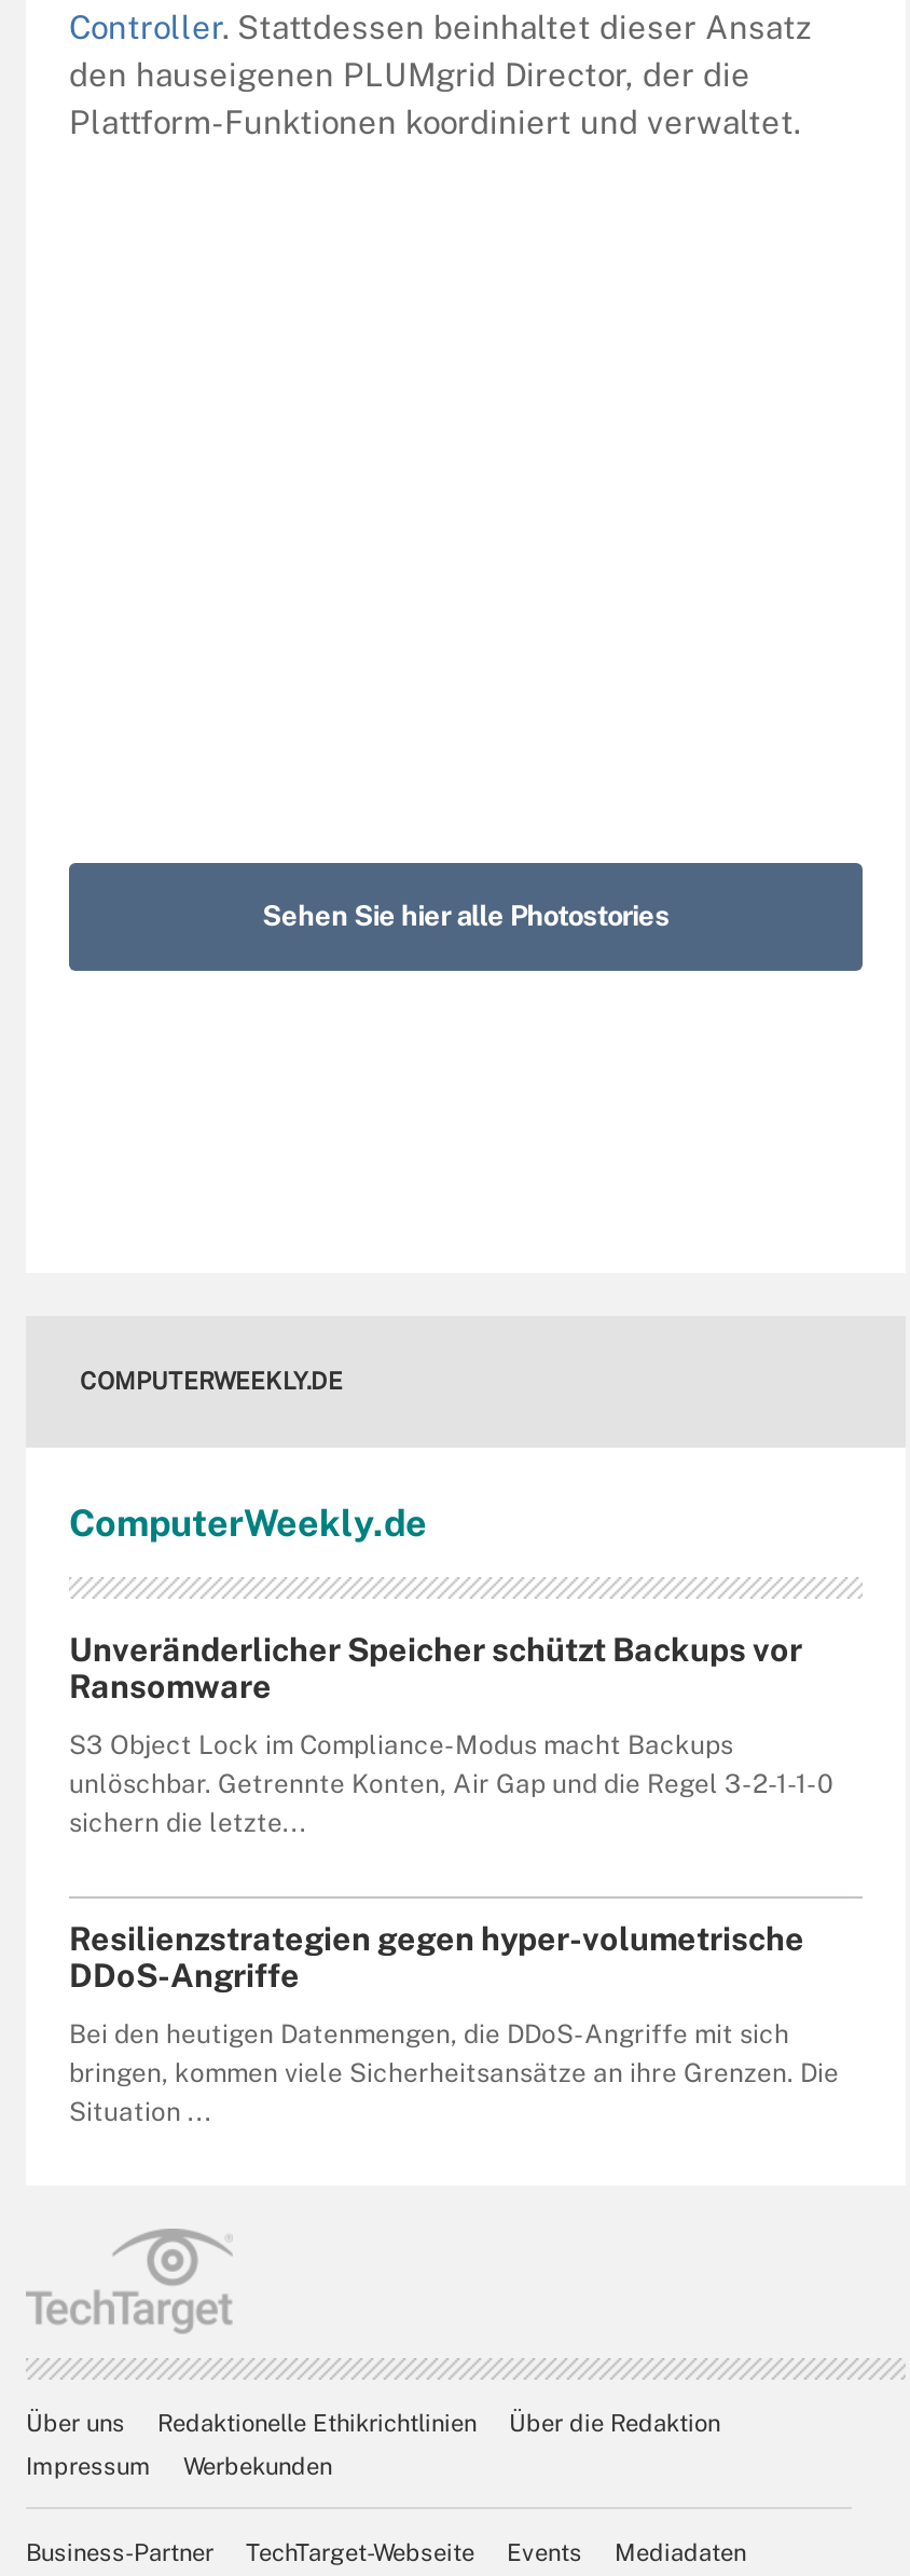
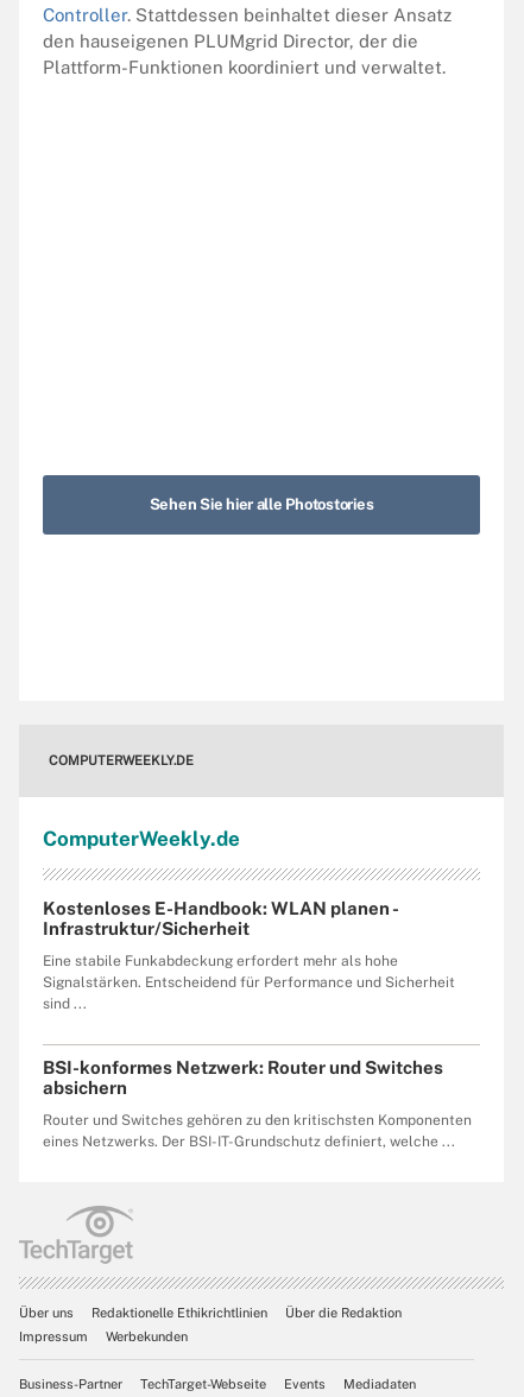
- Unveränderlicher Speicher schützt Backups vor
- Ransomware
+ Kostenloses E-Handbook: WLAN planen -
+ Infrastruktur/Sicherheit

- S3 Object Lock im Compliance-Modus macht Backups
- unlöschbar. Getrennte Konten, Air Gap und die Regel 3-2-1-1-0
- sichern die letzte...
+ Eine stabile Funkabdeckung erfordert mehr als hohe
+ Signalstärken. Entscheidend für Performance und Sicherheit
+ sind ...

- Resilienzstrategien gegen hyper-volumetrische
- DDoS-Angriffe
+ BSI-konformes Netzwerk: Router und Switches
+ absichern

- Bei den heutigen Datenmengen, die DDoS-Angriffe mit sich
- bringen, kommen viele Sicherheitsansätze an ihre Grenzen. Die
- Situation ...
+ Router und Switches gehören zu den kritischsten Komponenten
+ eines Netzwerks. Der BSI-IT-Grundschutz definiert, welche ...
